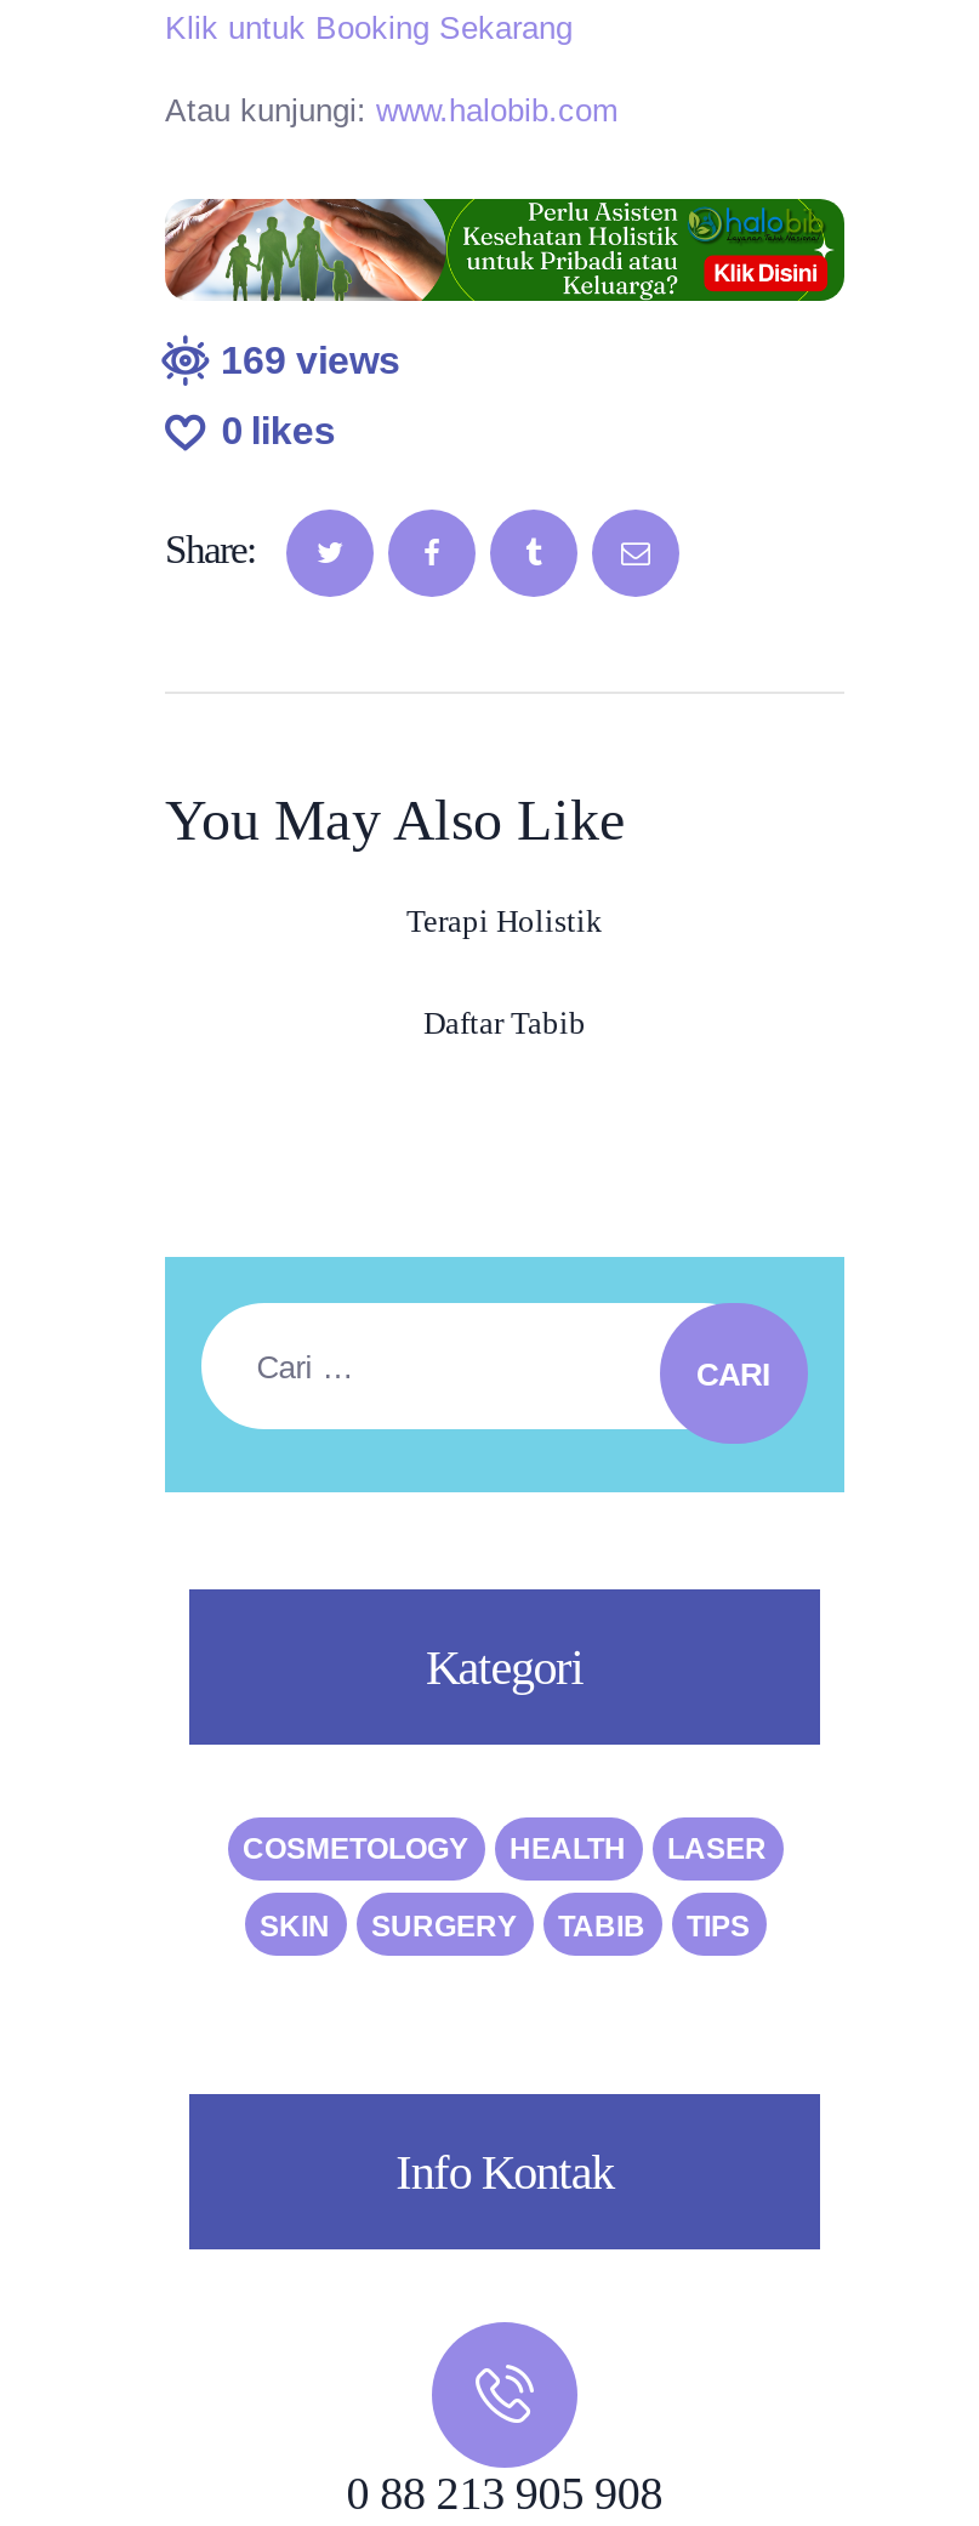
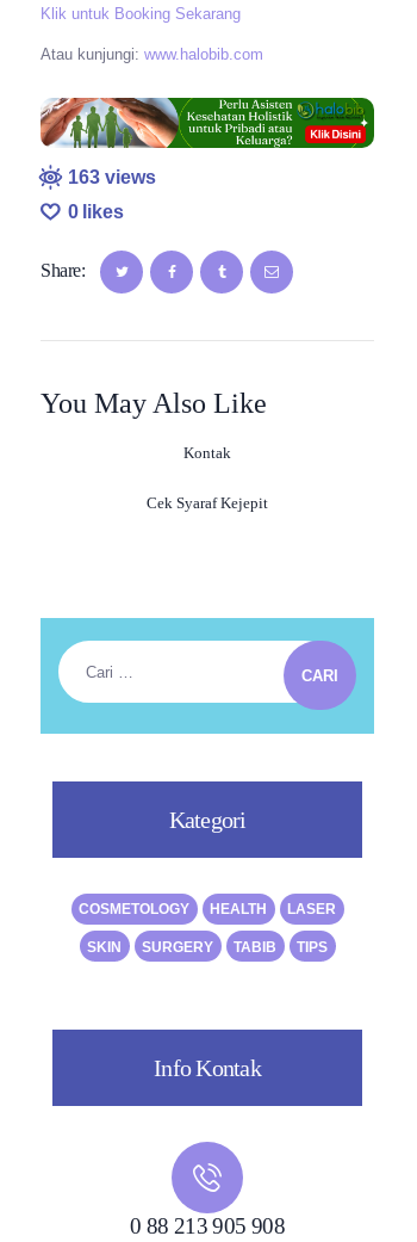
- 169 views
+ 163 views

- Terapi Holistik
+ Kontak

- Daftar Tabib
+ Cek Syaraf Kejepit
